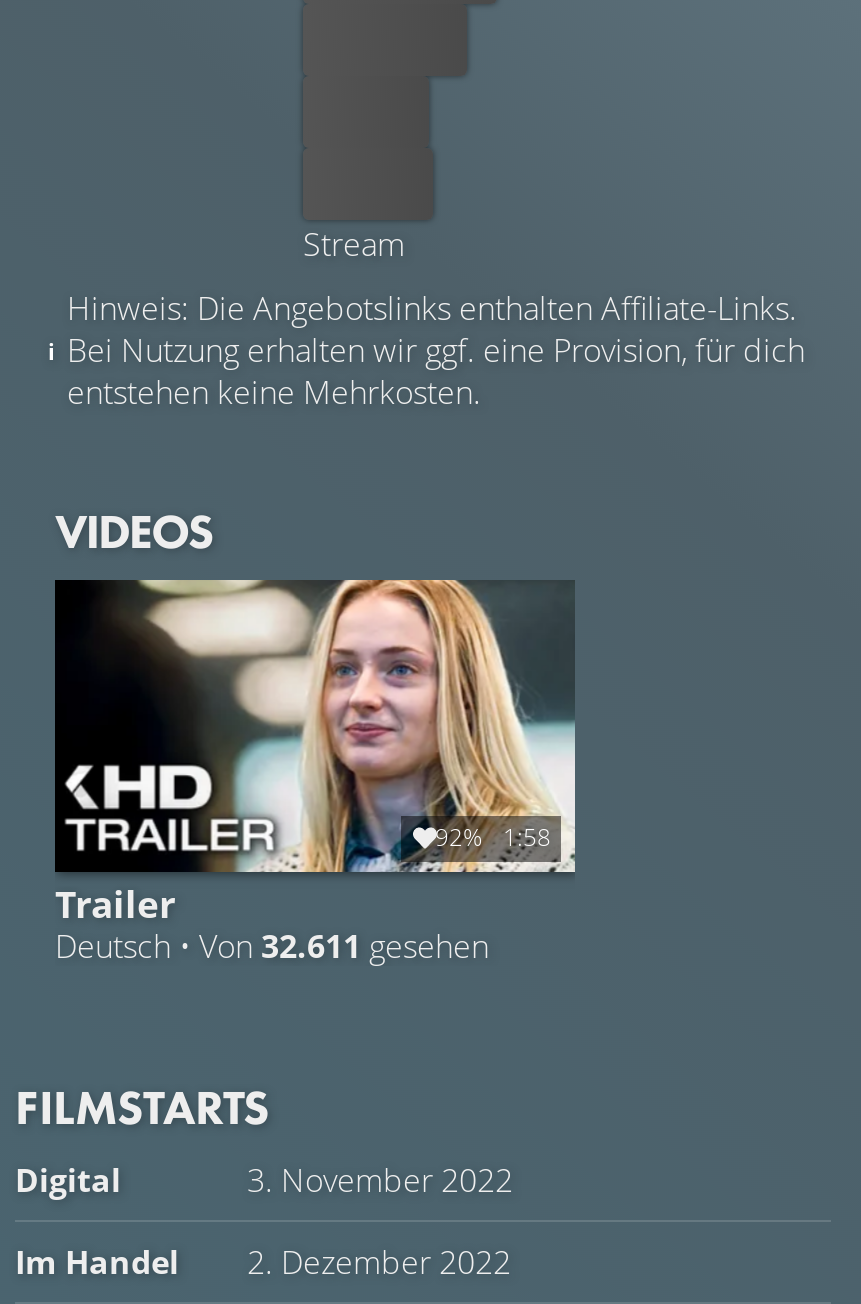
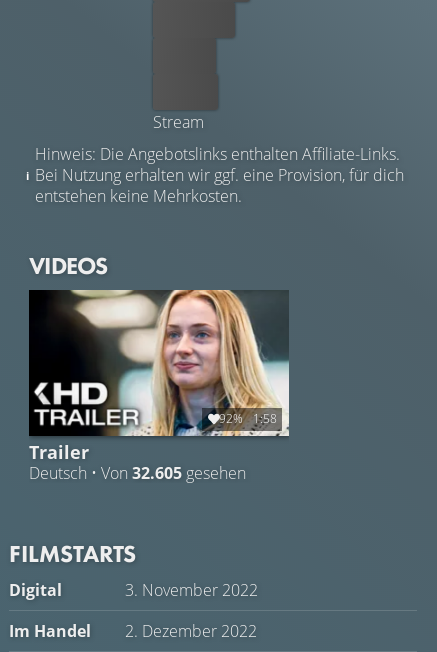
- Deutsch • Von 32.611 gesehen
+ Deutsch • Von 32.605 gesehen
